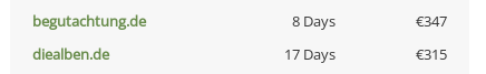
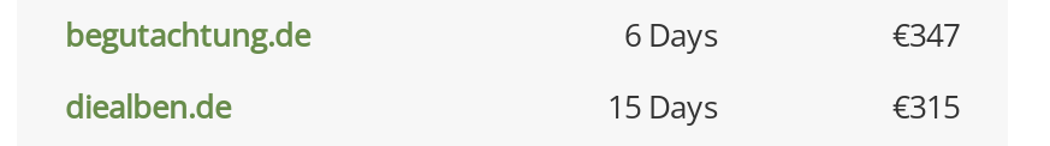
- 8 Days
+ 6 Days

- 17 Days
+ 15 Days
